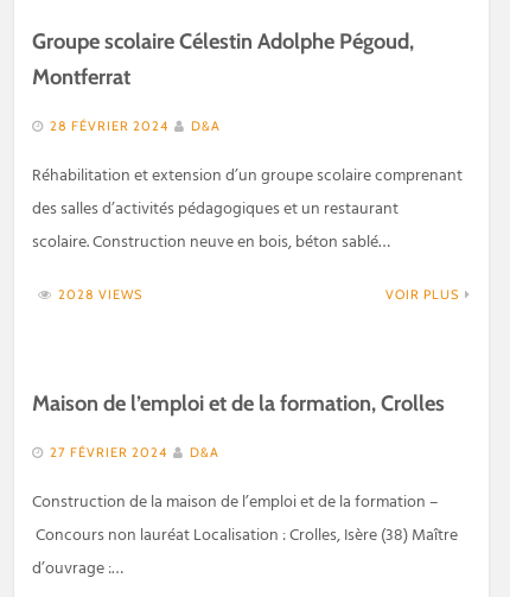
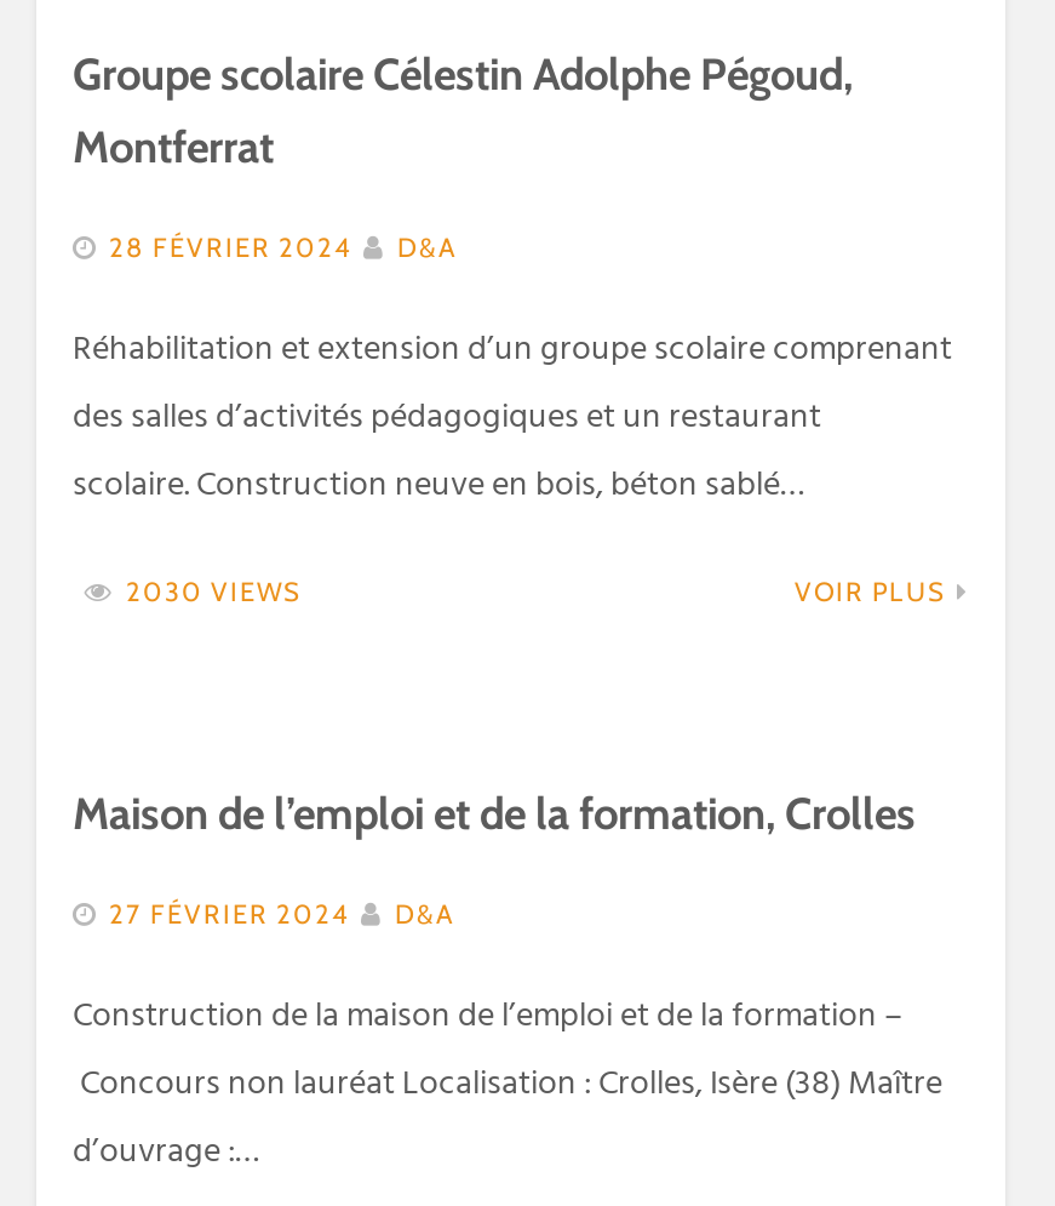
- 2028 VIEWS
+ 2030 VIEWS
